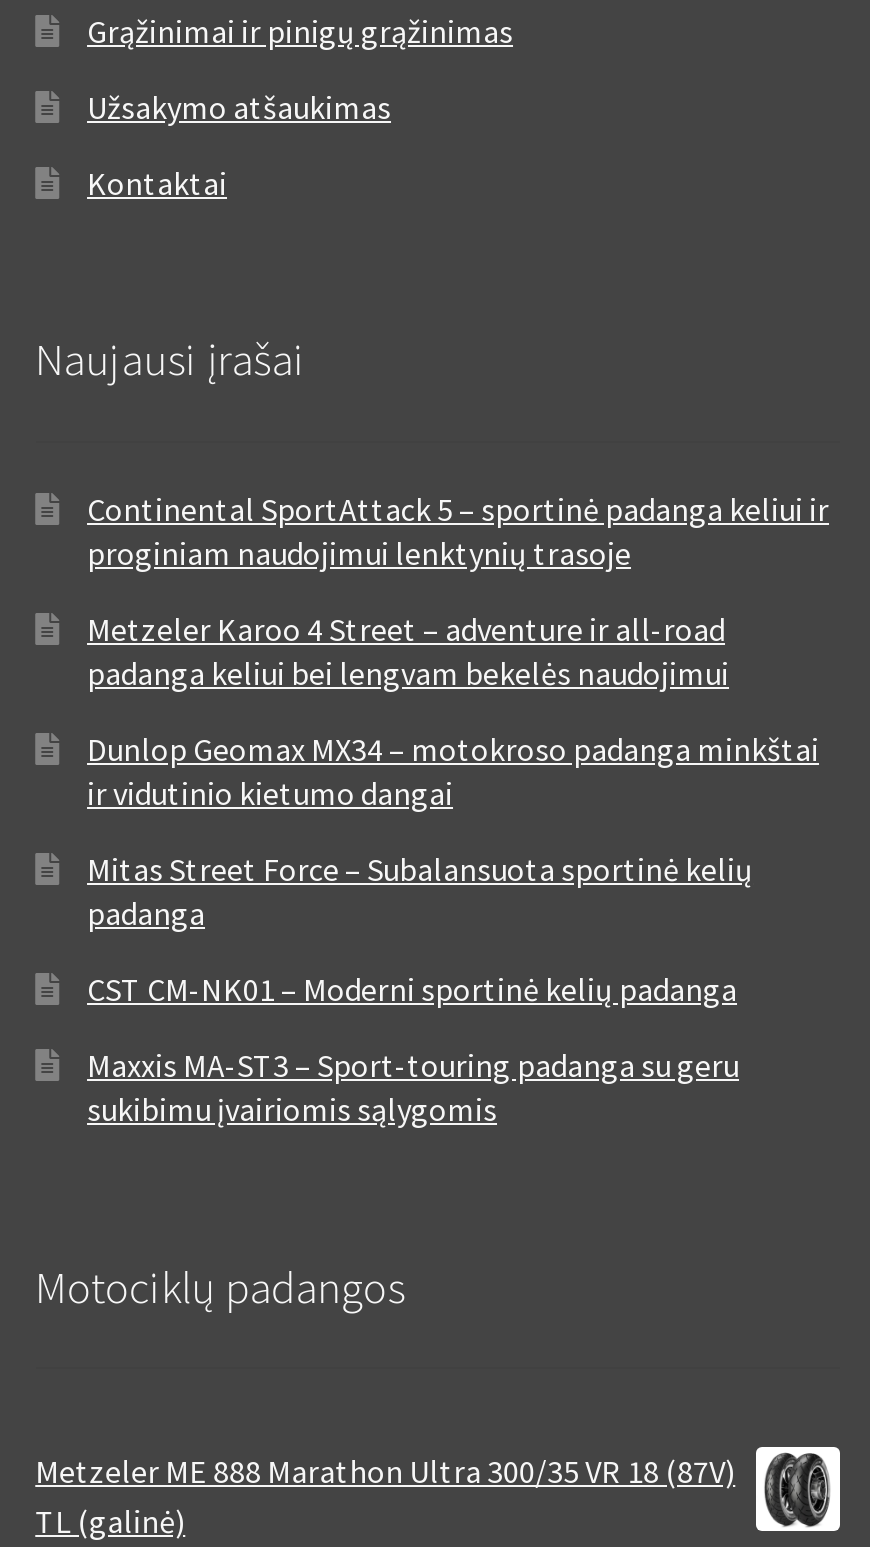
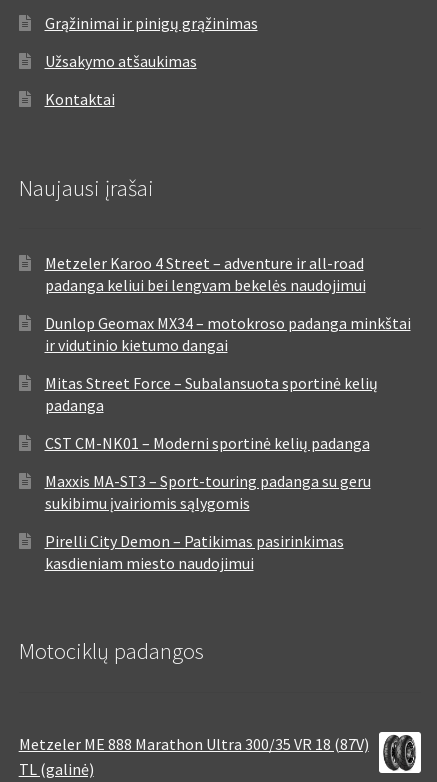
- Continental SportAttack 5 – sportinė padanga keliui ir
- proginiam naudojimui lenktynių trasoje

moved up: Metzeler Karoo 4 Street – adventure ir all-road | padanga keliui bei lengvam bekelės naudojimui | Dunlop Geomax MX34 – motokroso padanga minkštai | ... | Maxxis MA-ST3 – Sport-touring padanga su geru | sukibimu įvairiomis sąlygomis

+ Pirelli City Demon – Patikimas pasirinkimas
+ kasdieniam miesto naudojimui
